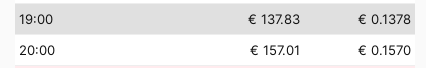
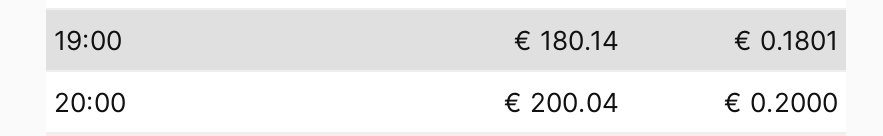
- € 137.83
+ € 180.14

- € 0.1378
+ € 0.1801

- € 157.01
+ € 200.04

- € 0.1570
+ € 0.2000
